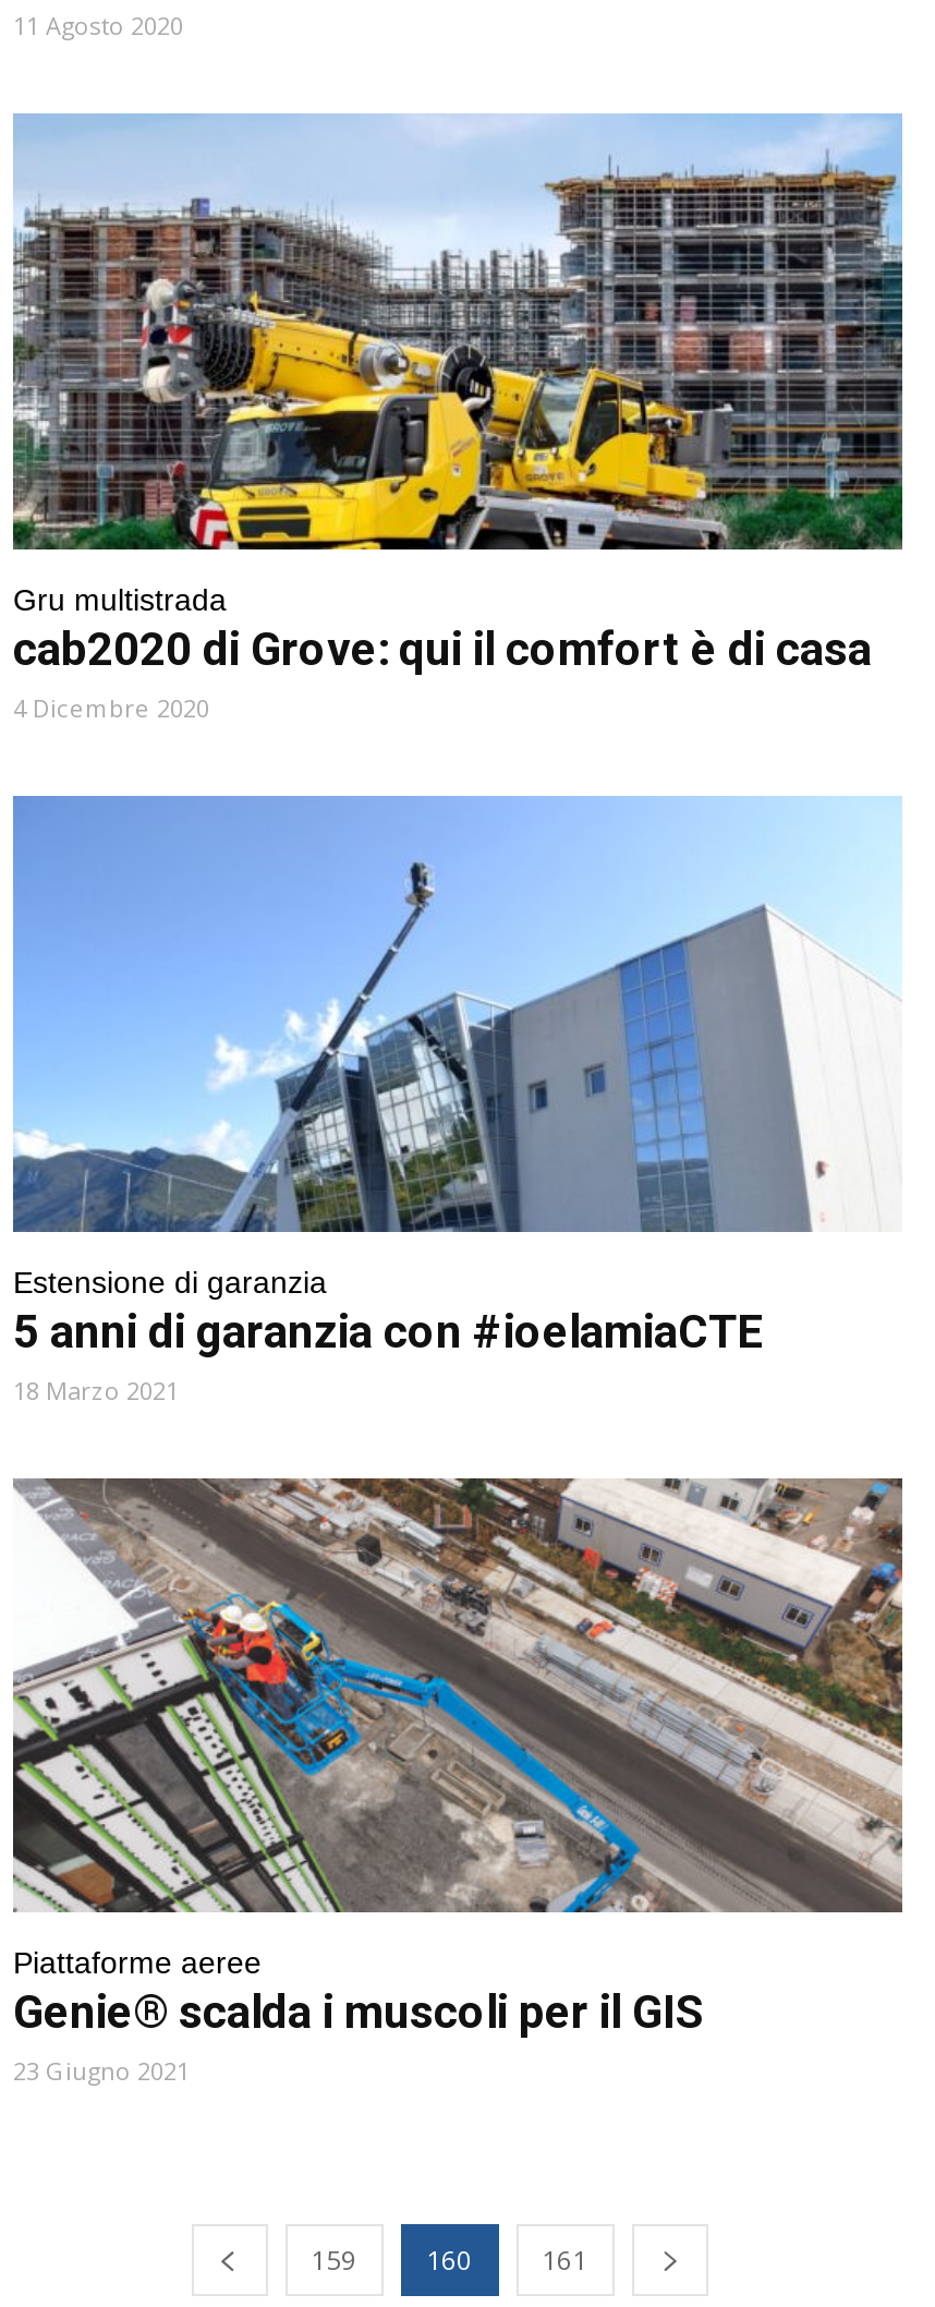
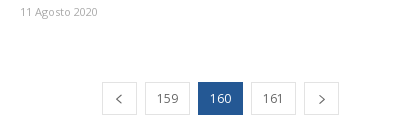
- [image]
- Gru multistrada
- cab2020 di Grove: qui il comfort è di casa
- 4 Dicembre 2020

- [image]
- Estensione di garanzia
- 5 anni di garanzia con #ioelamiaCTE
- 18 Marzo 2021

- [image]
- Piattaforme aeree
- Genie® scalda i muscoli per il GIS
- 23 Giugno 2021
